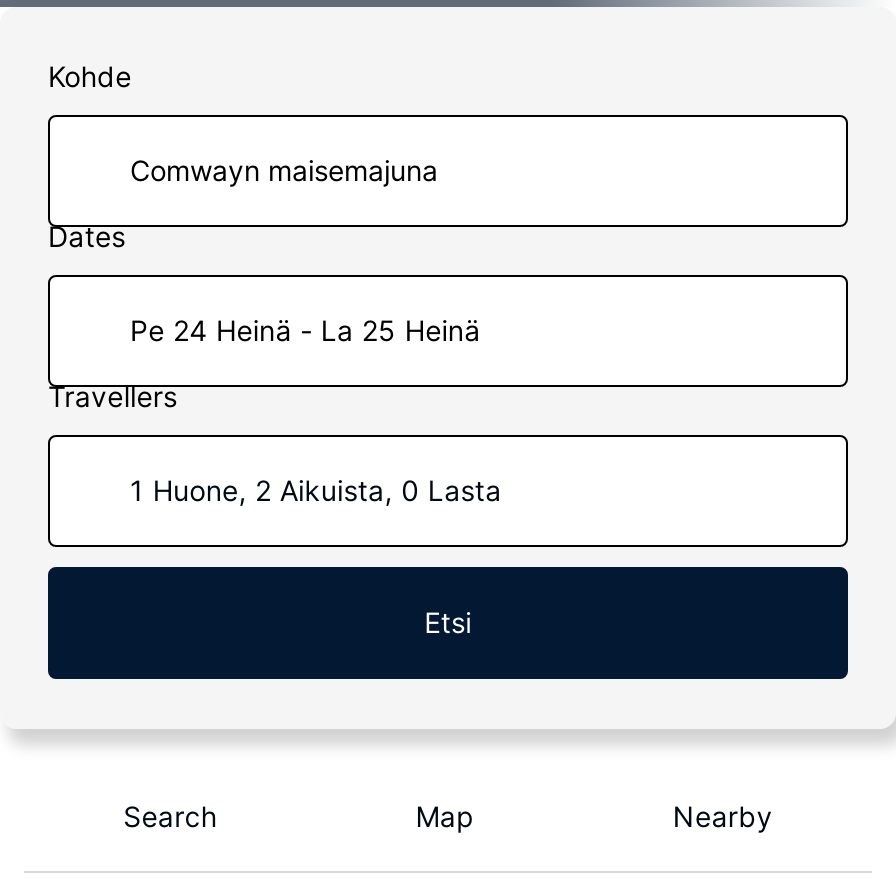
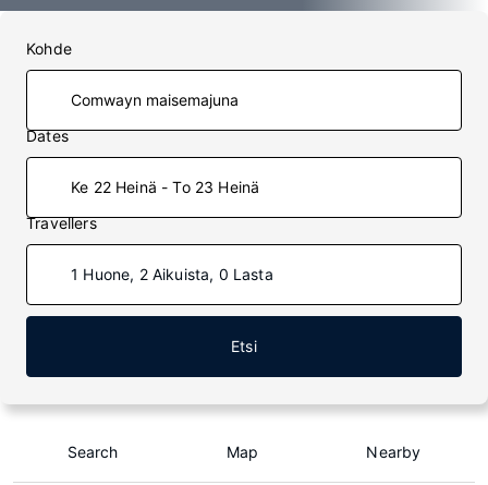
- Pe 24 Heinä - La 25 Heinä
+ Ke 22 Heinä - To 23 Heinä
